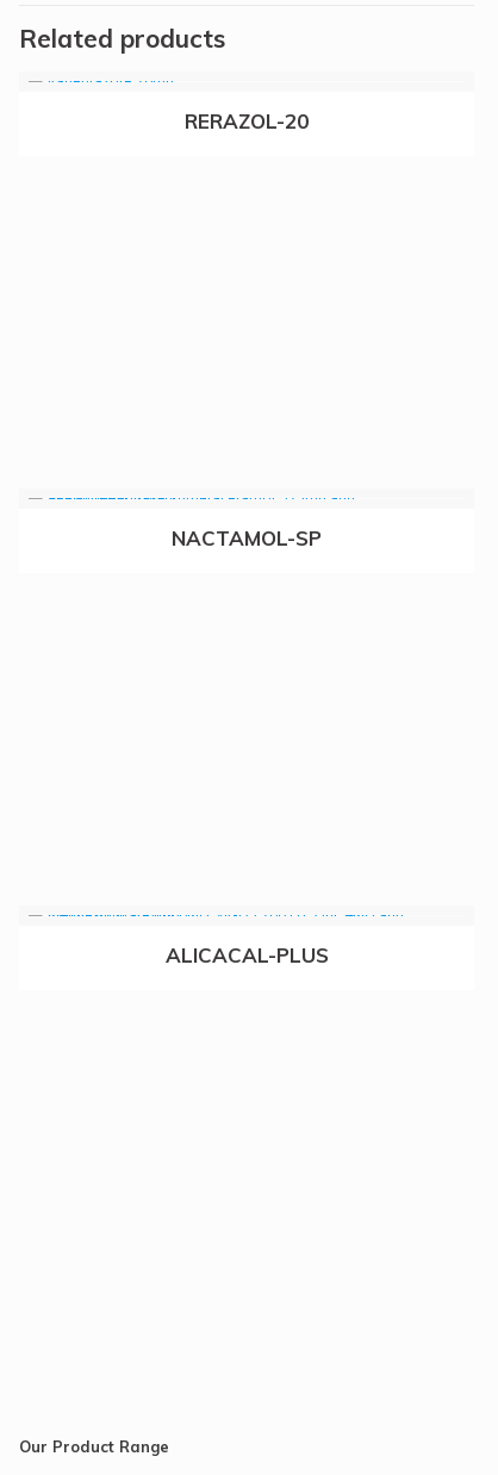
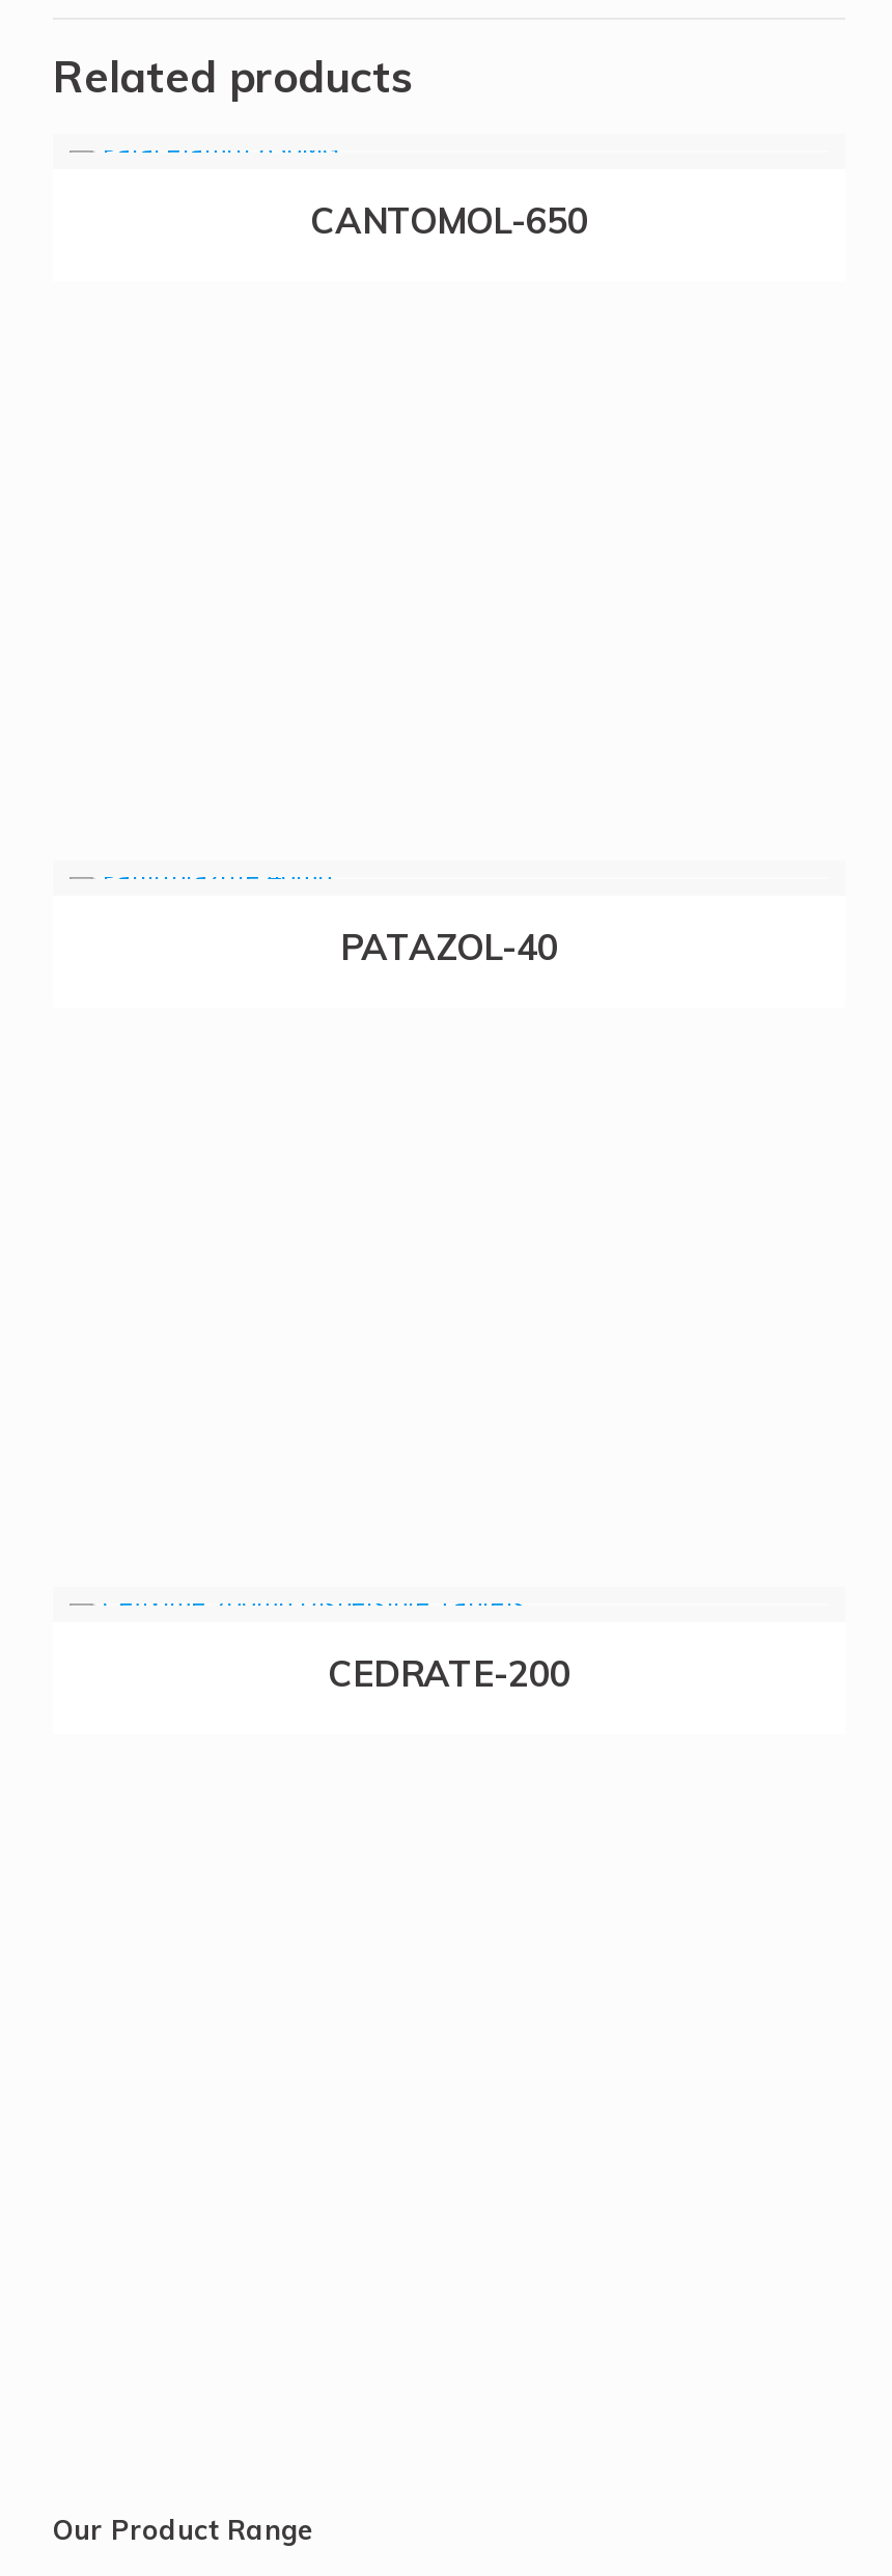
- RERAZOL-20
+ CANTOMOL-650

- NACTAMOL-SP
+ PATAZOL-40

- ALICACAL-PLUS
+ CEDRATE-200
